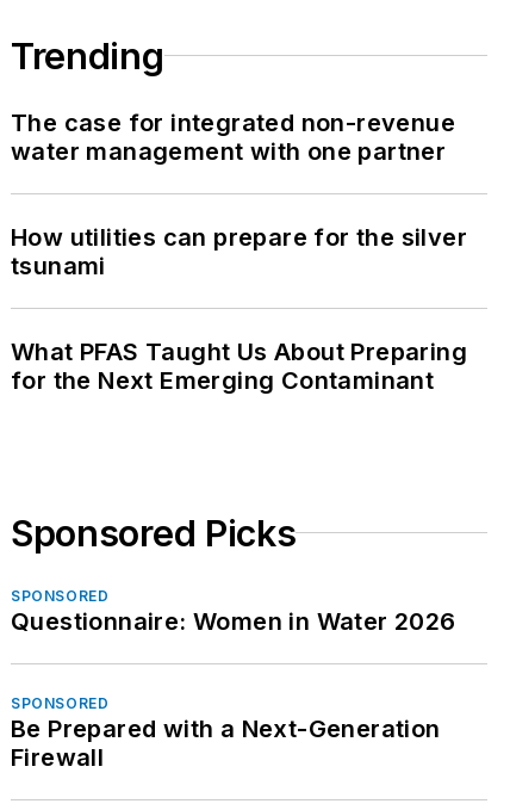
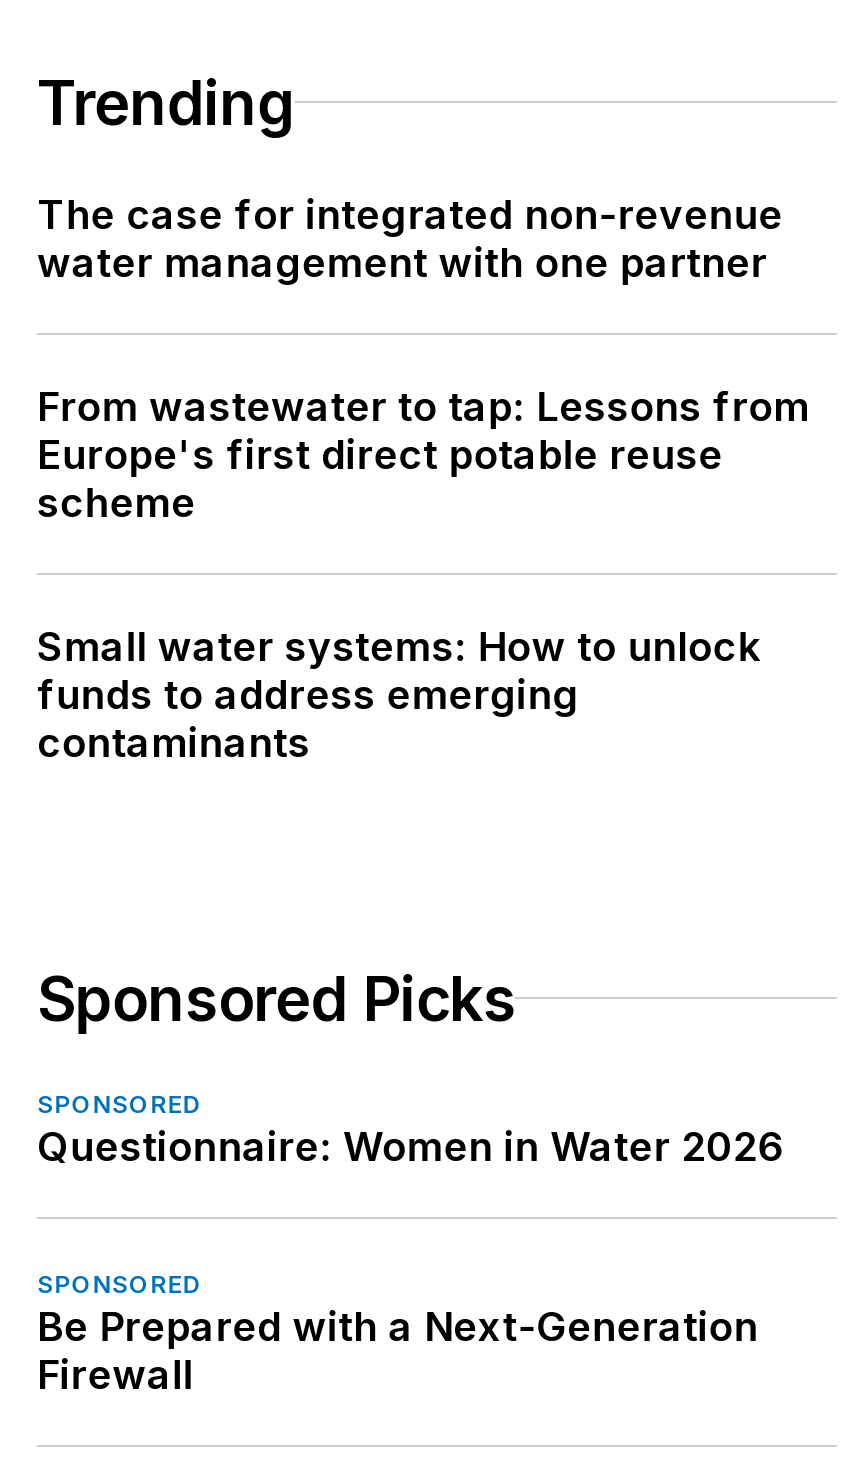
- How utilities can prepare for the silver
- tsunami
+ From wastewater to tap: Lessons from
+ Europe's first direct potable reuse
+ scheme

- What PFAS Taught Us About Preparing
- for the Next Emerging Contaminant
+ Small water systems: How to unlock
+ funds to address emerging
+ contaminants
